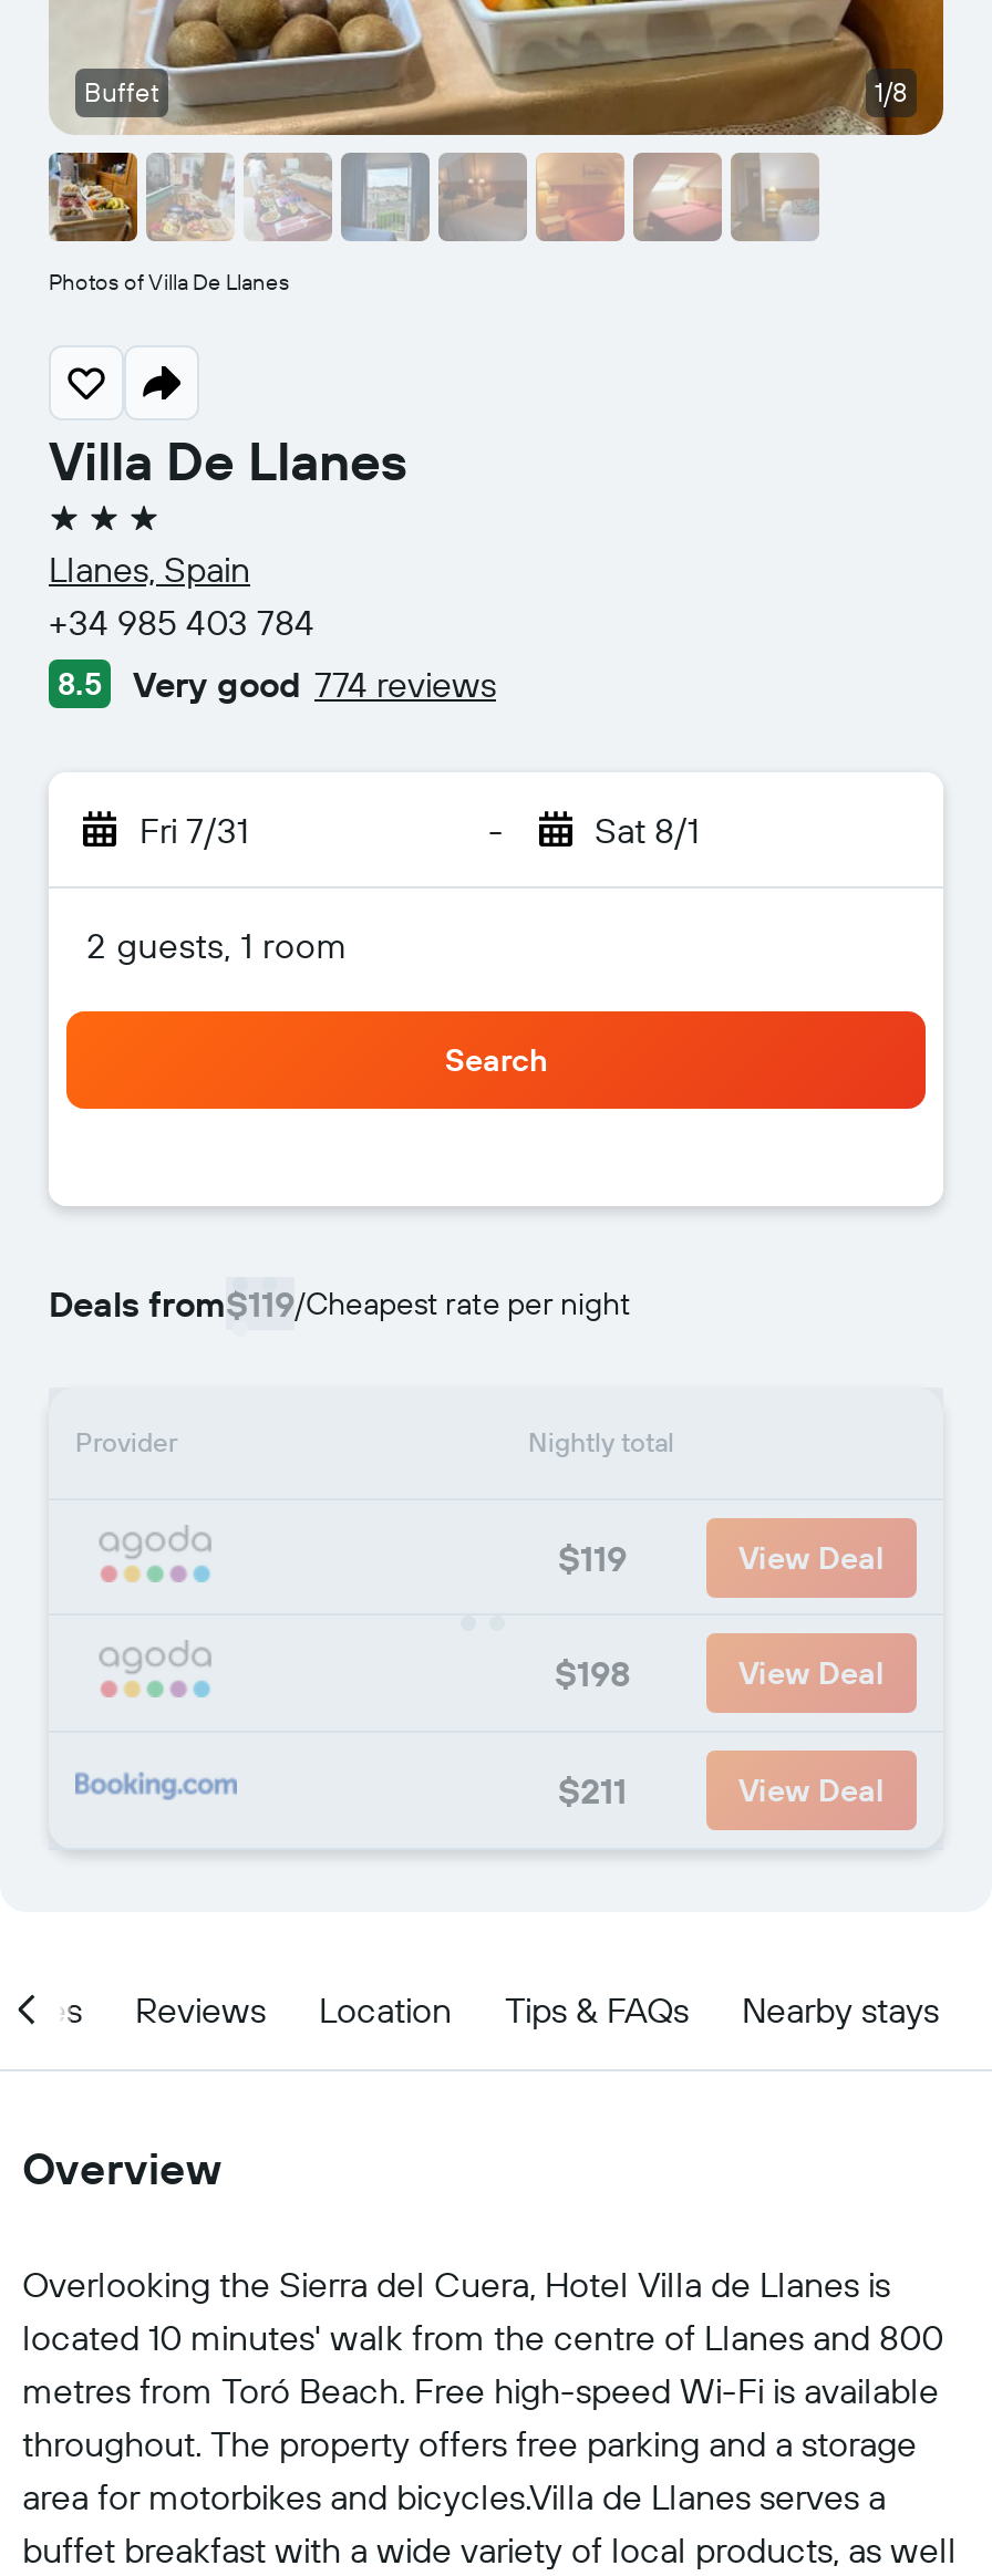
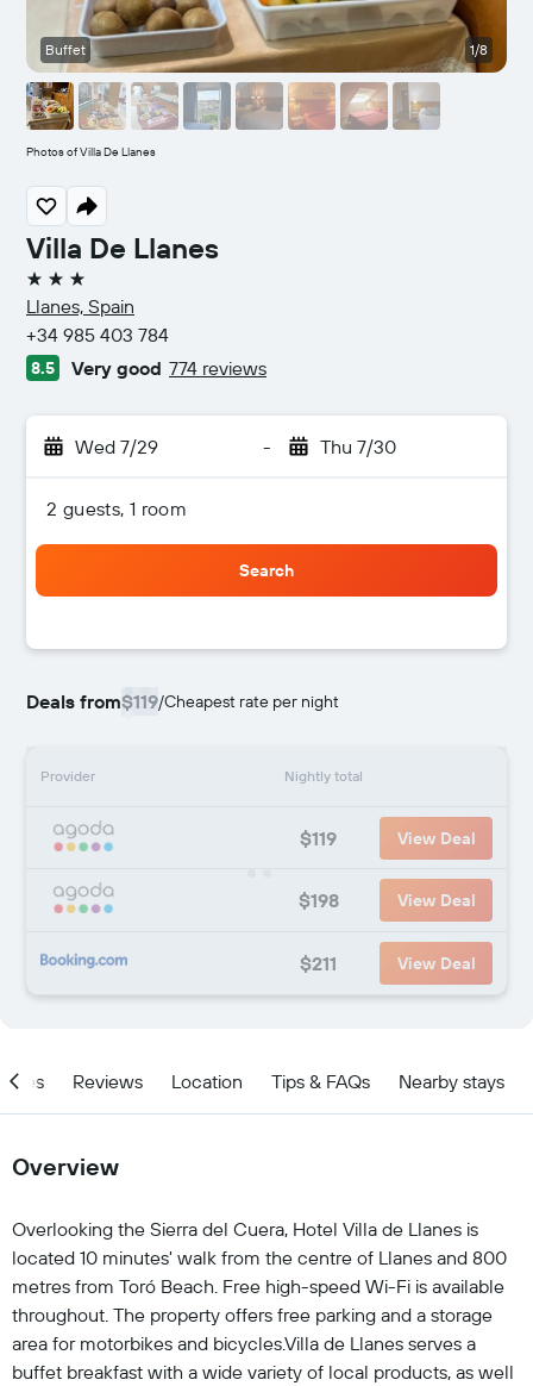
- Fri 7/31
+ Wed 7/29

- Sat 8/1
+ Thu 7/30
